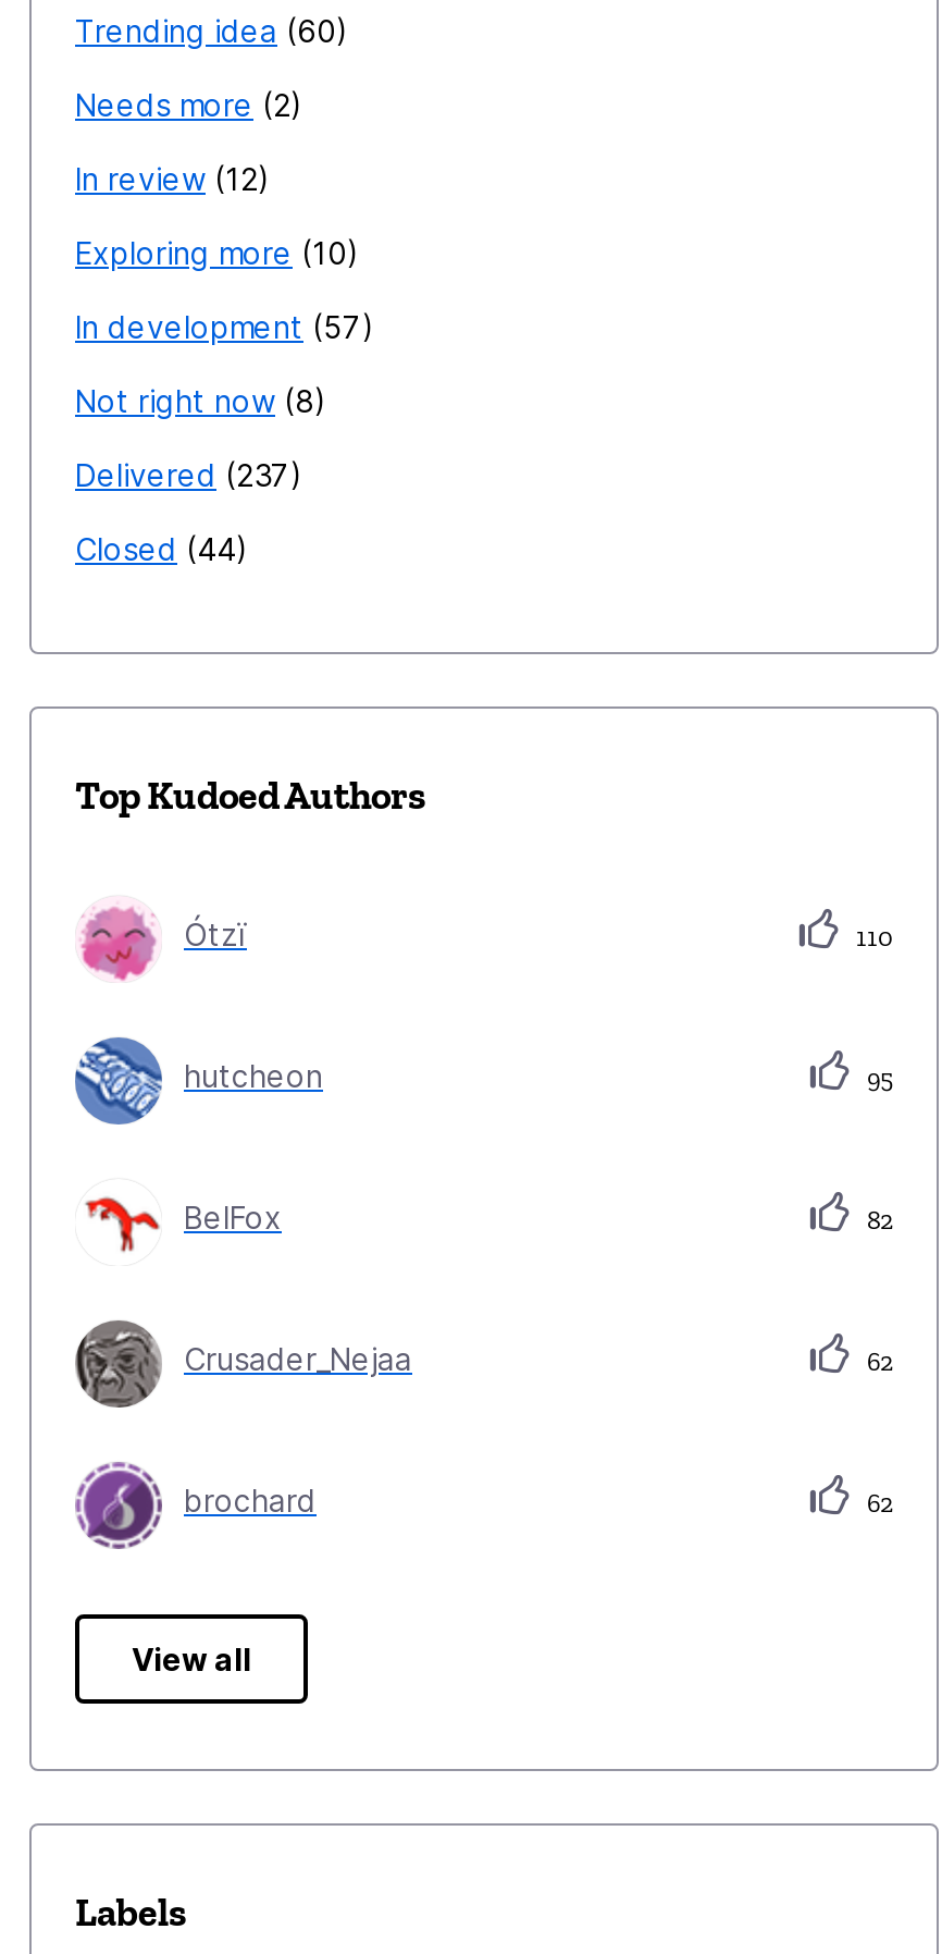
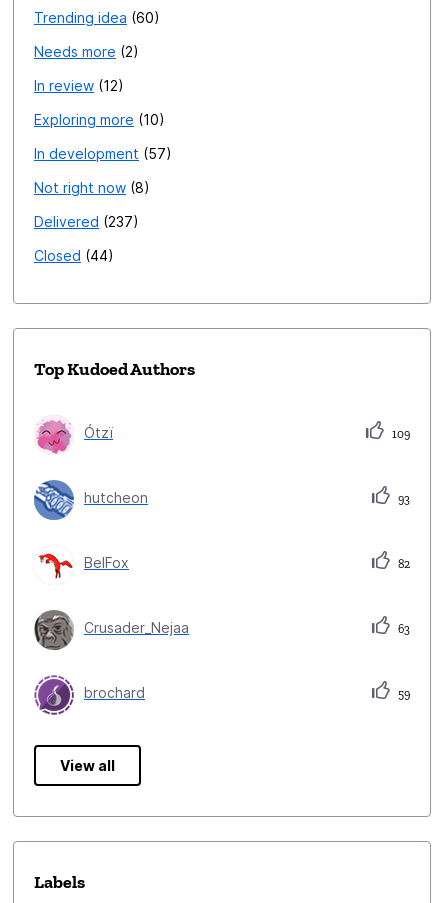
- 110
+ 109

- 95
+ 93

- 62
+ 63

- 62
+ 59
